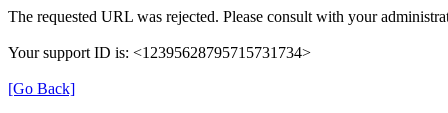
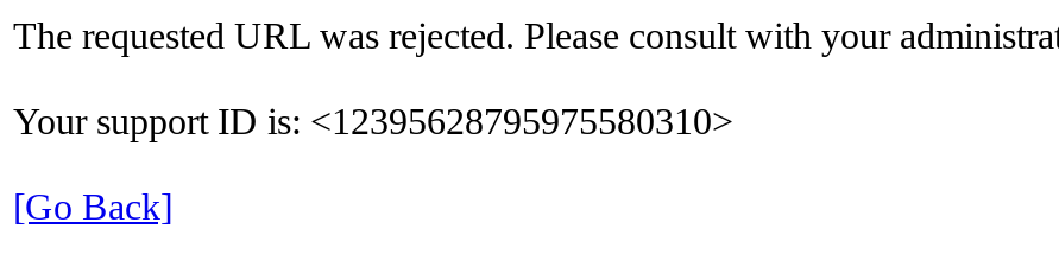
- Your support ID is: <12395628795715731734>
+ Your support ID is: <12395628795975580310>
